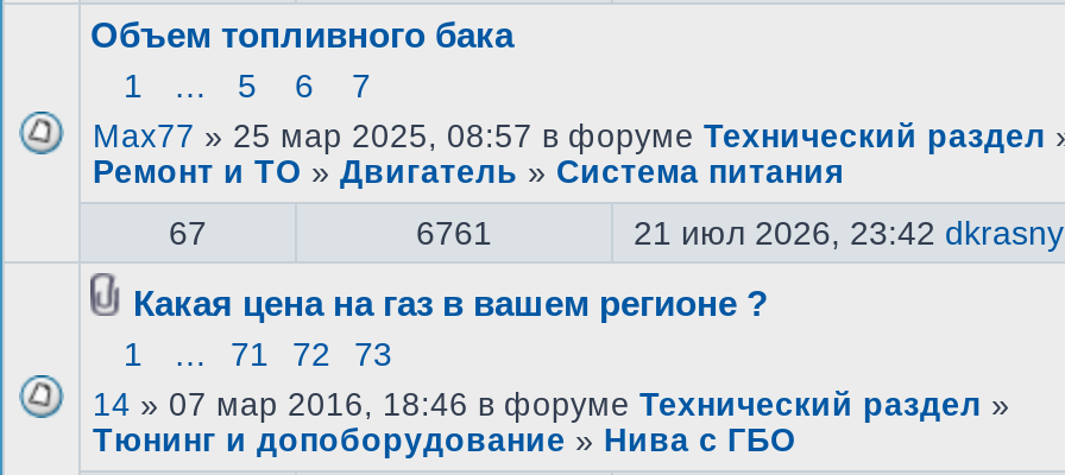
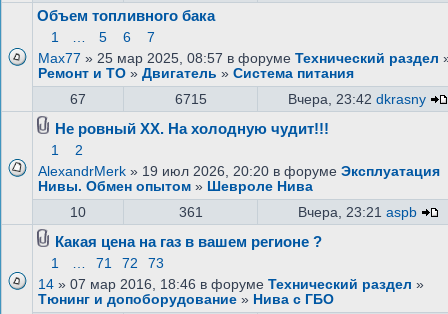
- 6761
- 21 июл 2026, 23:42 dkrasny
+ 6715
+ Вчера, 23:42 dkrasny
+ Не ровный ХХ. На холодную чудит!!!
+ 1
+ 2
+ AlexandrMerk» 19 июл 2026, 20:20 в форуме Эксплуатация
+ Нивы. Обмен опытом» Шевроле Нива
+ 10
+ 361
+ Вчера, 23:21 aspb
